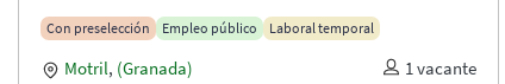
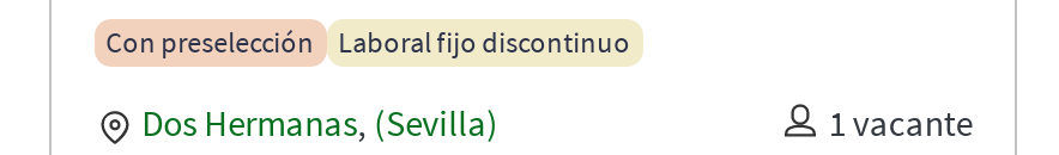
- Empleo público
- Laboral temporal
+ Laboral fijo discontinuo

- Motril, (Granada)
+ Dos Hermanas, (Sevilla)
